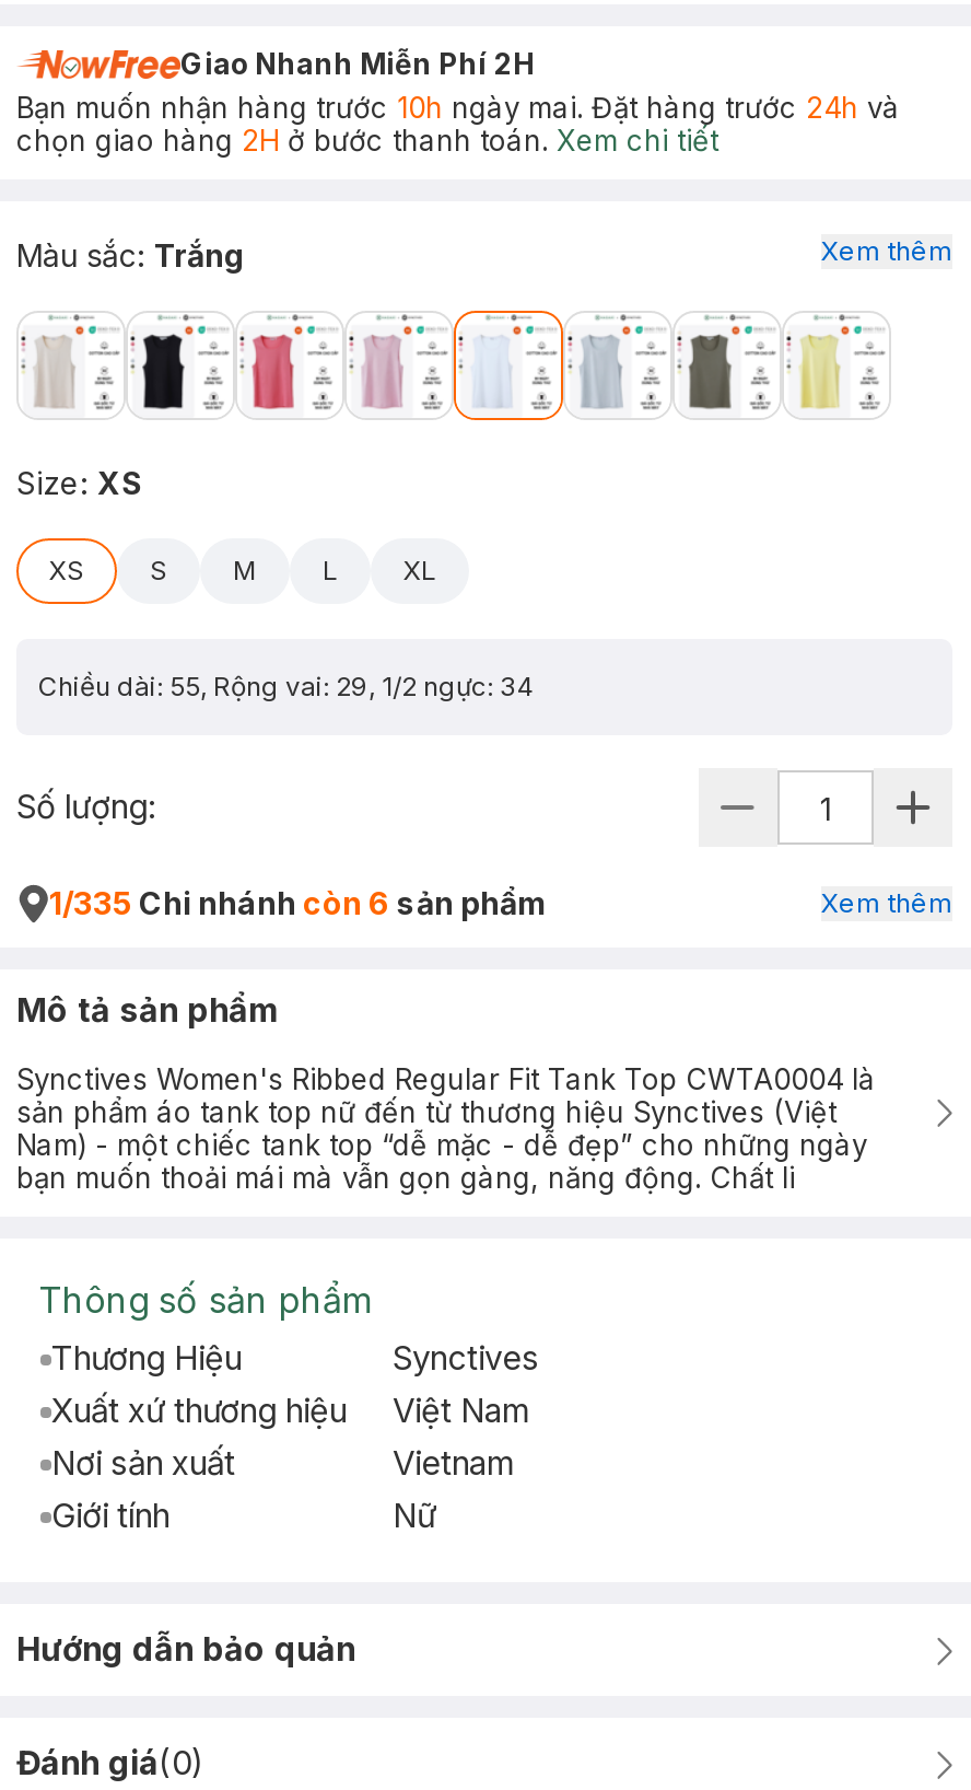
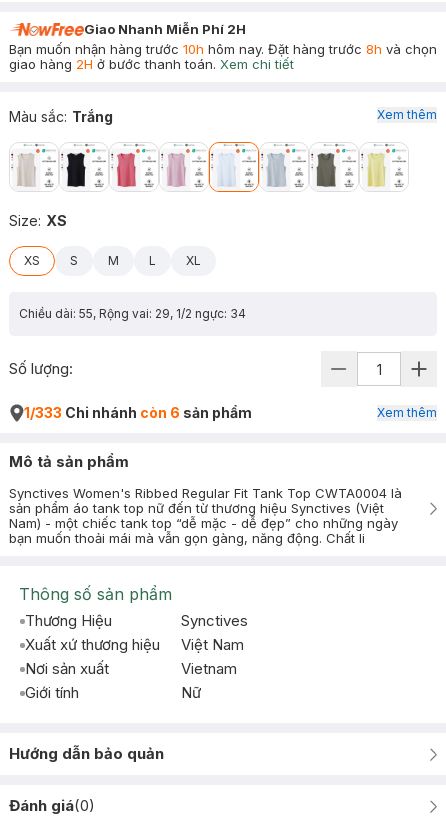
- Bạn muốn nhận hàng trước 10h ngày mai. Đặt hàng trước 24h và
- chọn giao hàng 2H ở bước thanh toán. Xem chi tiết
+ Bạn muốn nhận hàng trước 10h hôm nay. Đặt hàng trước 8h và chọn
+ giao hàng 2H ở bước thanh toán. Xem chi tiết

- 1/335 Chi nhánh còn 6 sản phẩm
+ 1/333 Chi nhánh còn 6 sản phẩm
